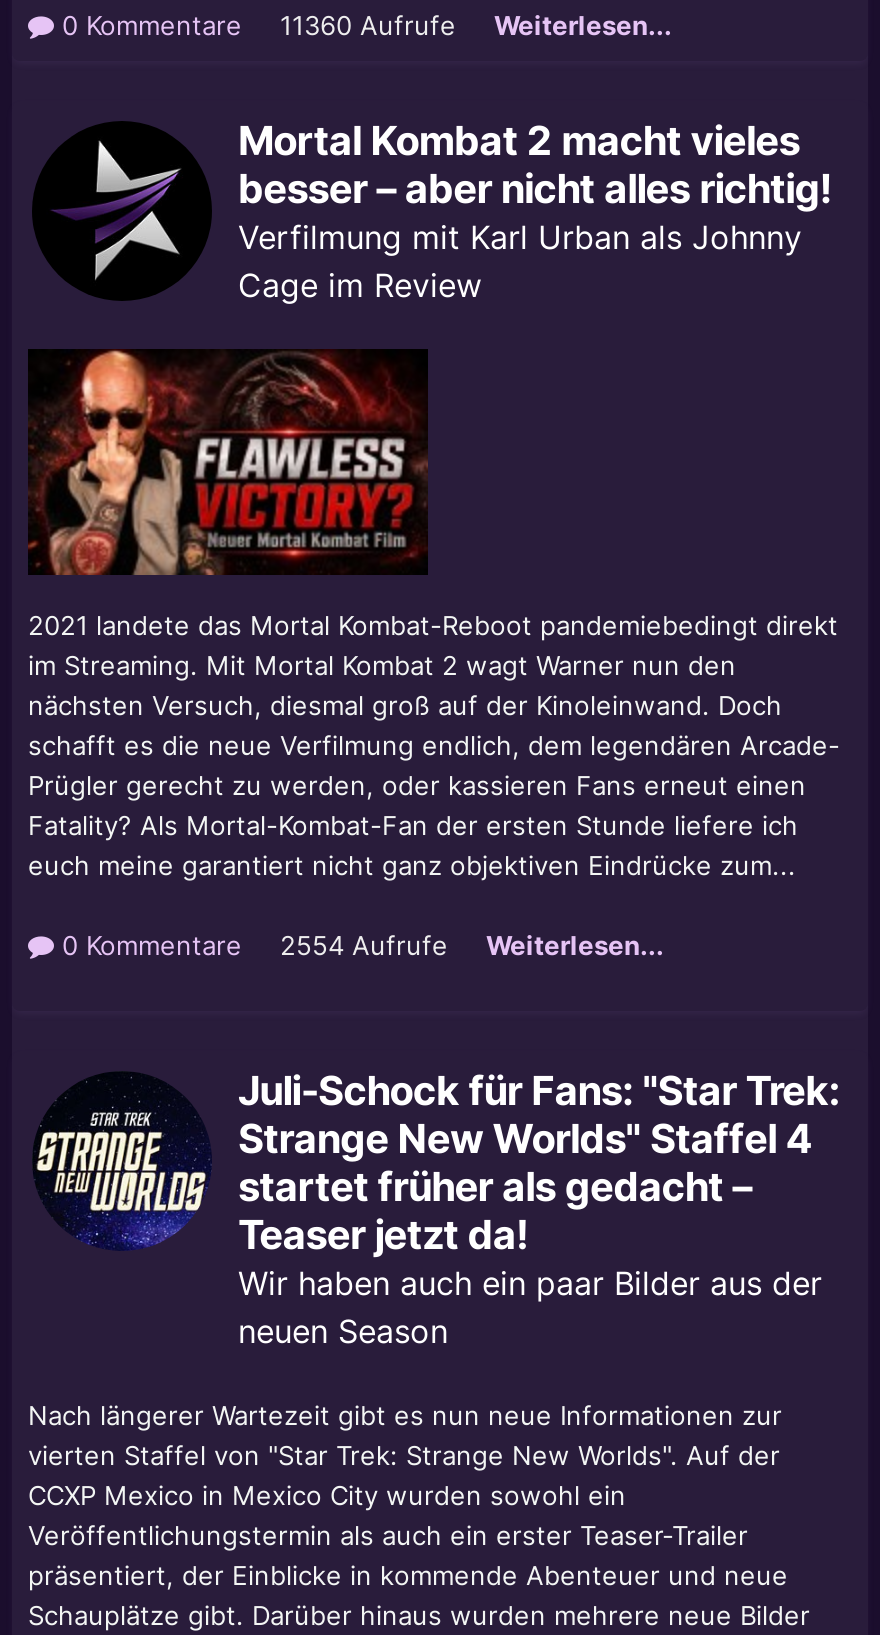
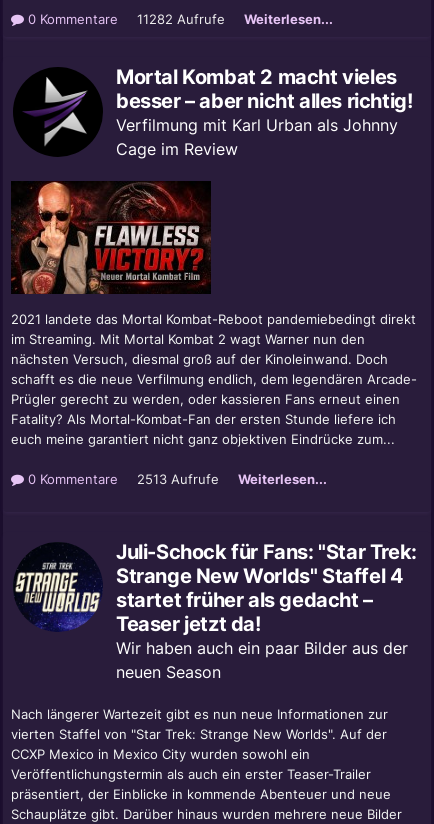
- 0 Kommentare 11360 Aufrufe Weiterlesen...
+ 0 Kommentare 11282 Aufrufe Weiterlesen...

- 0 Kommentare 2554 Aufrufe Weiterlesen...
+ 0 Kommentare 2513 Aufrufe Weiterlesen...
